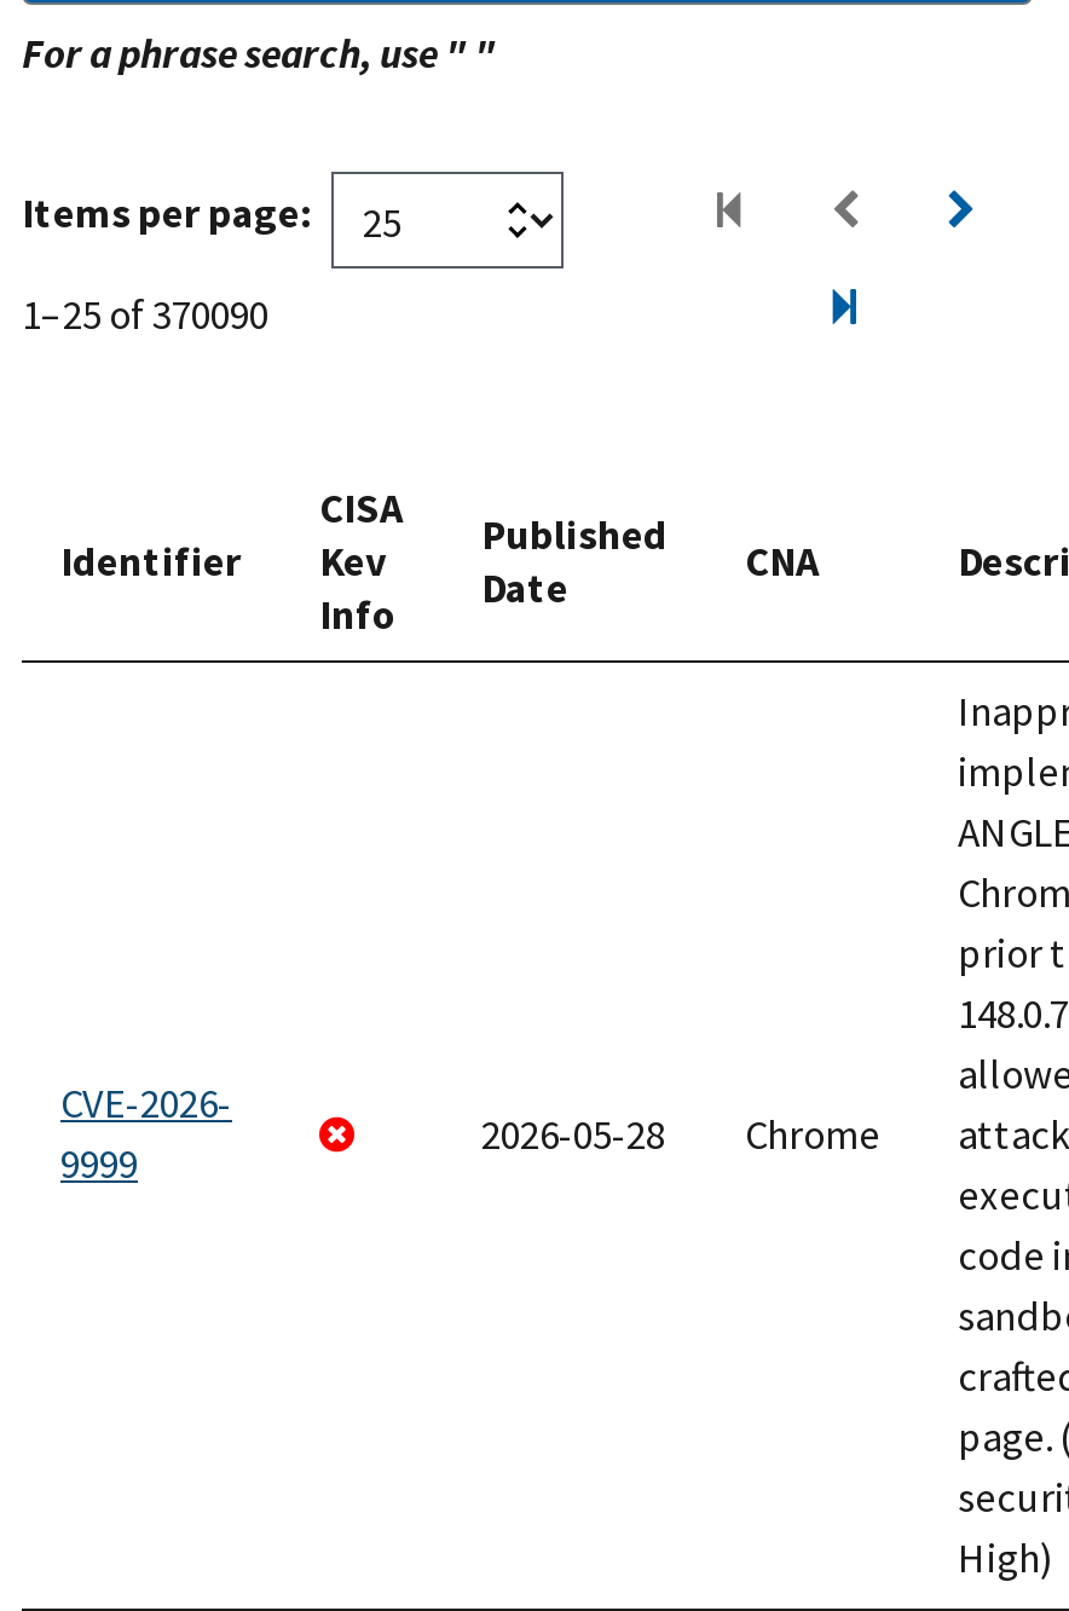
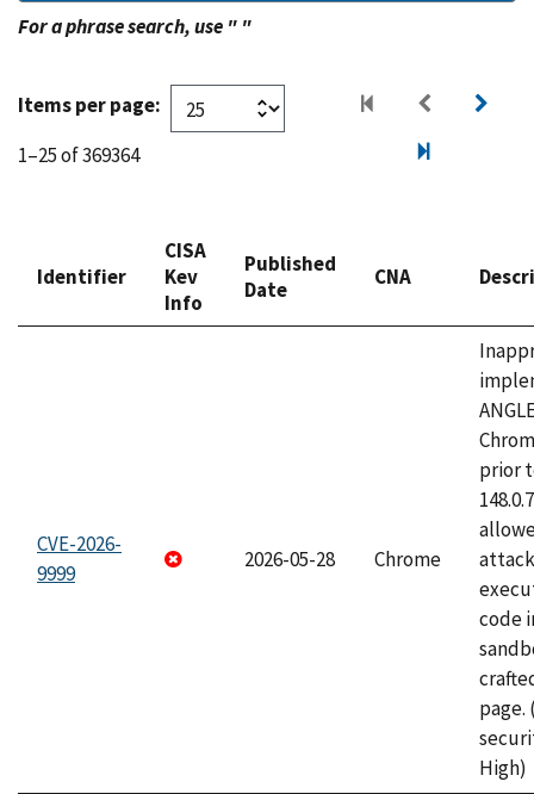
- 1–25 of 370090
+ 1–25 of 369364
